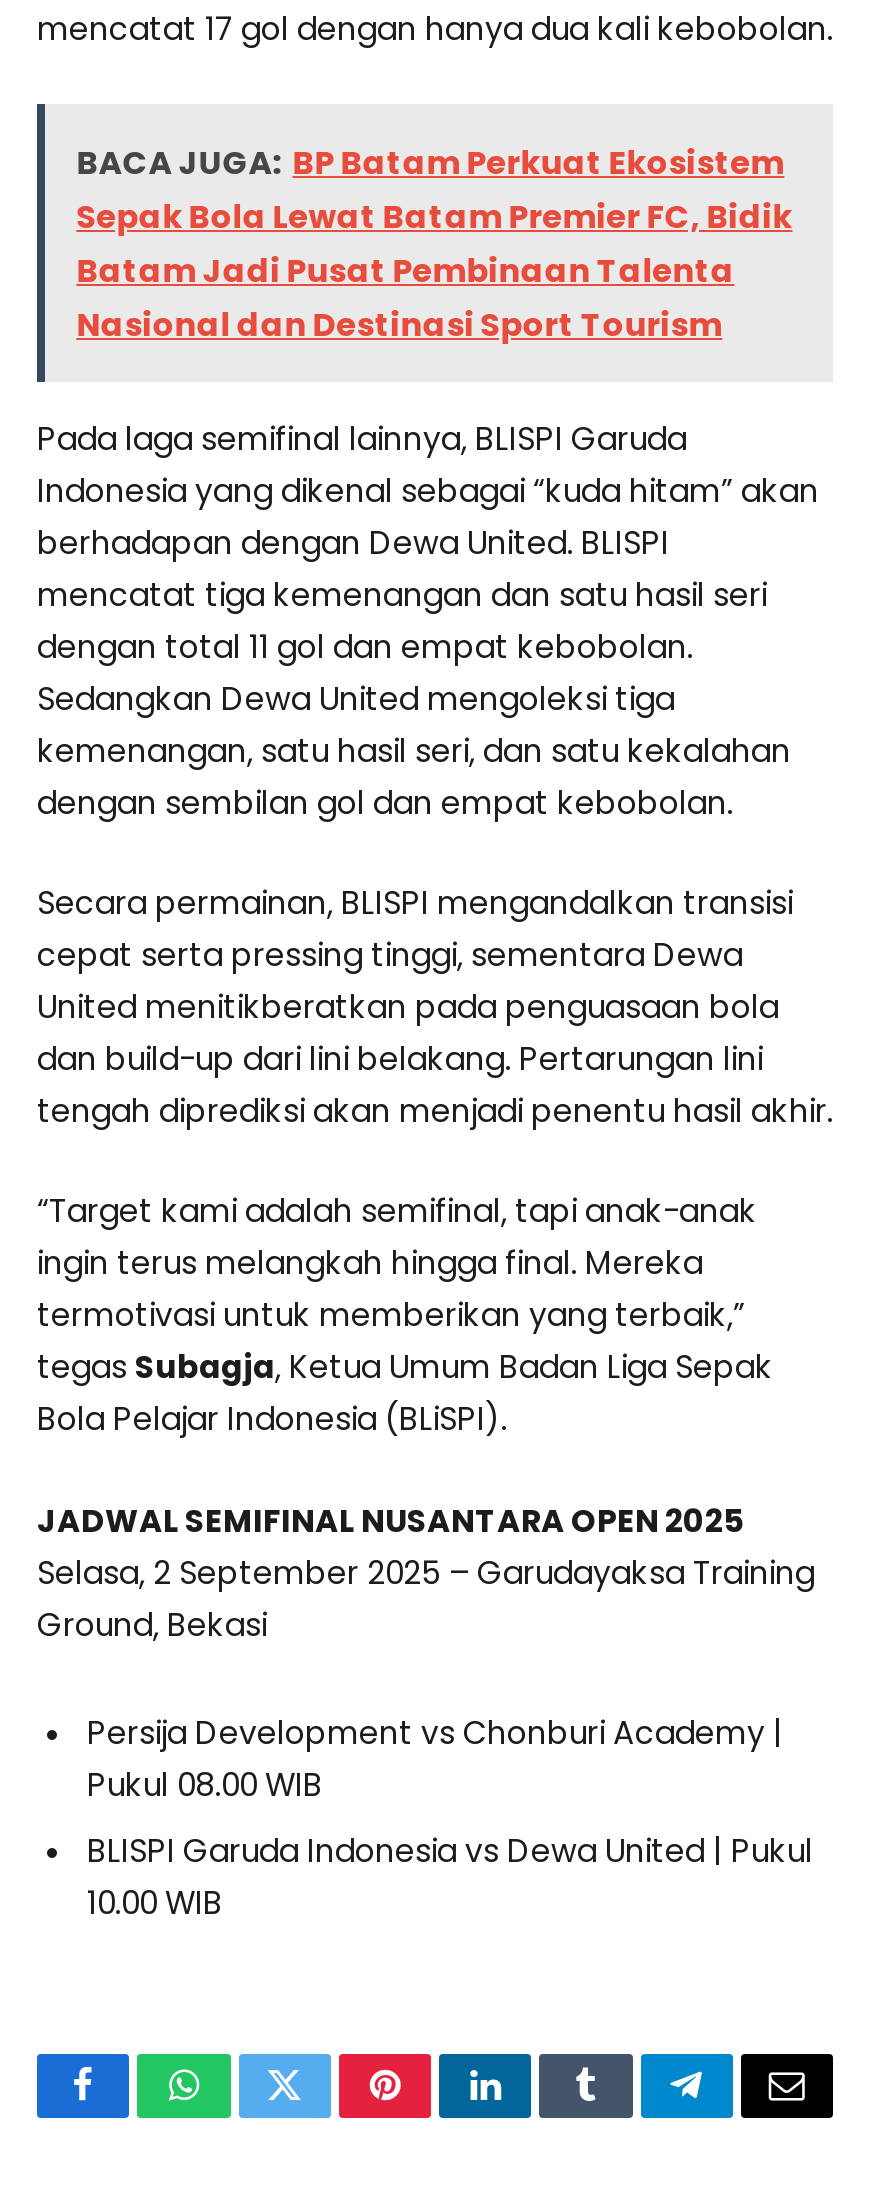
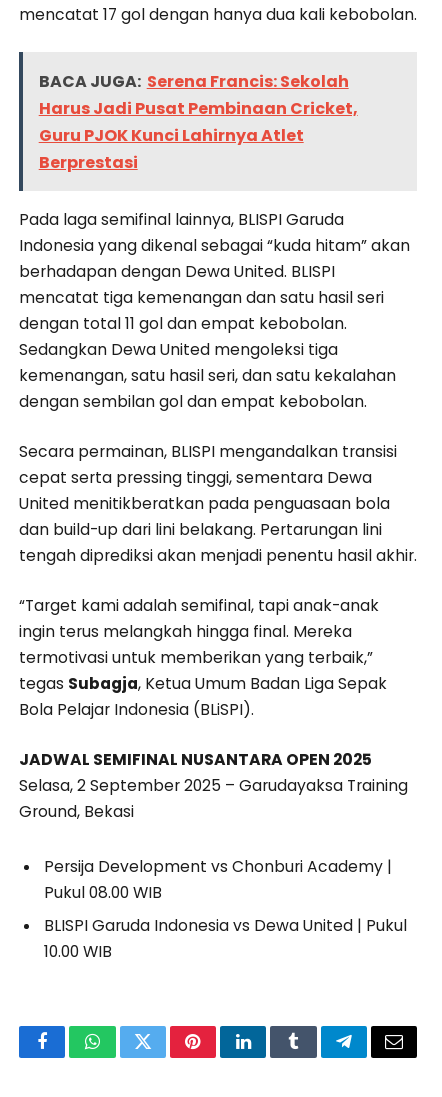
- BACA JUGA: BP Batam Perkuat Ekosistem
- Sepak Bola Lewat Batam Premier FC, Bidik
- Batam Jadi Pusat Pembinaan Talenta
- Nasional dan Destinasi Sport Tourism
+ BACA JUGA: Serena Francis: Sekolah
+ Harus Jadi Pusat Pembinaan Cricket,
+ Guru PJOK Kunci Lahirnya Atlet
+ Berprestasi
